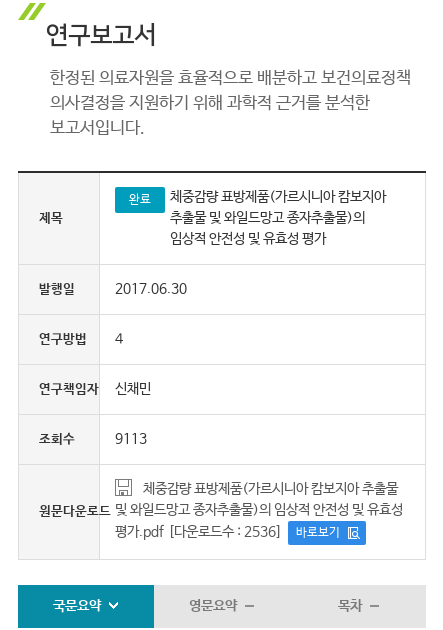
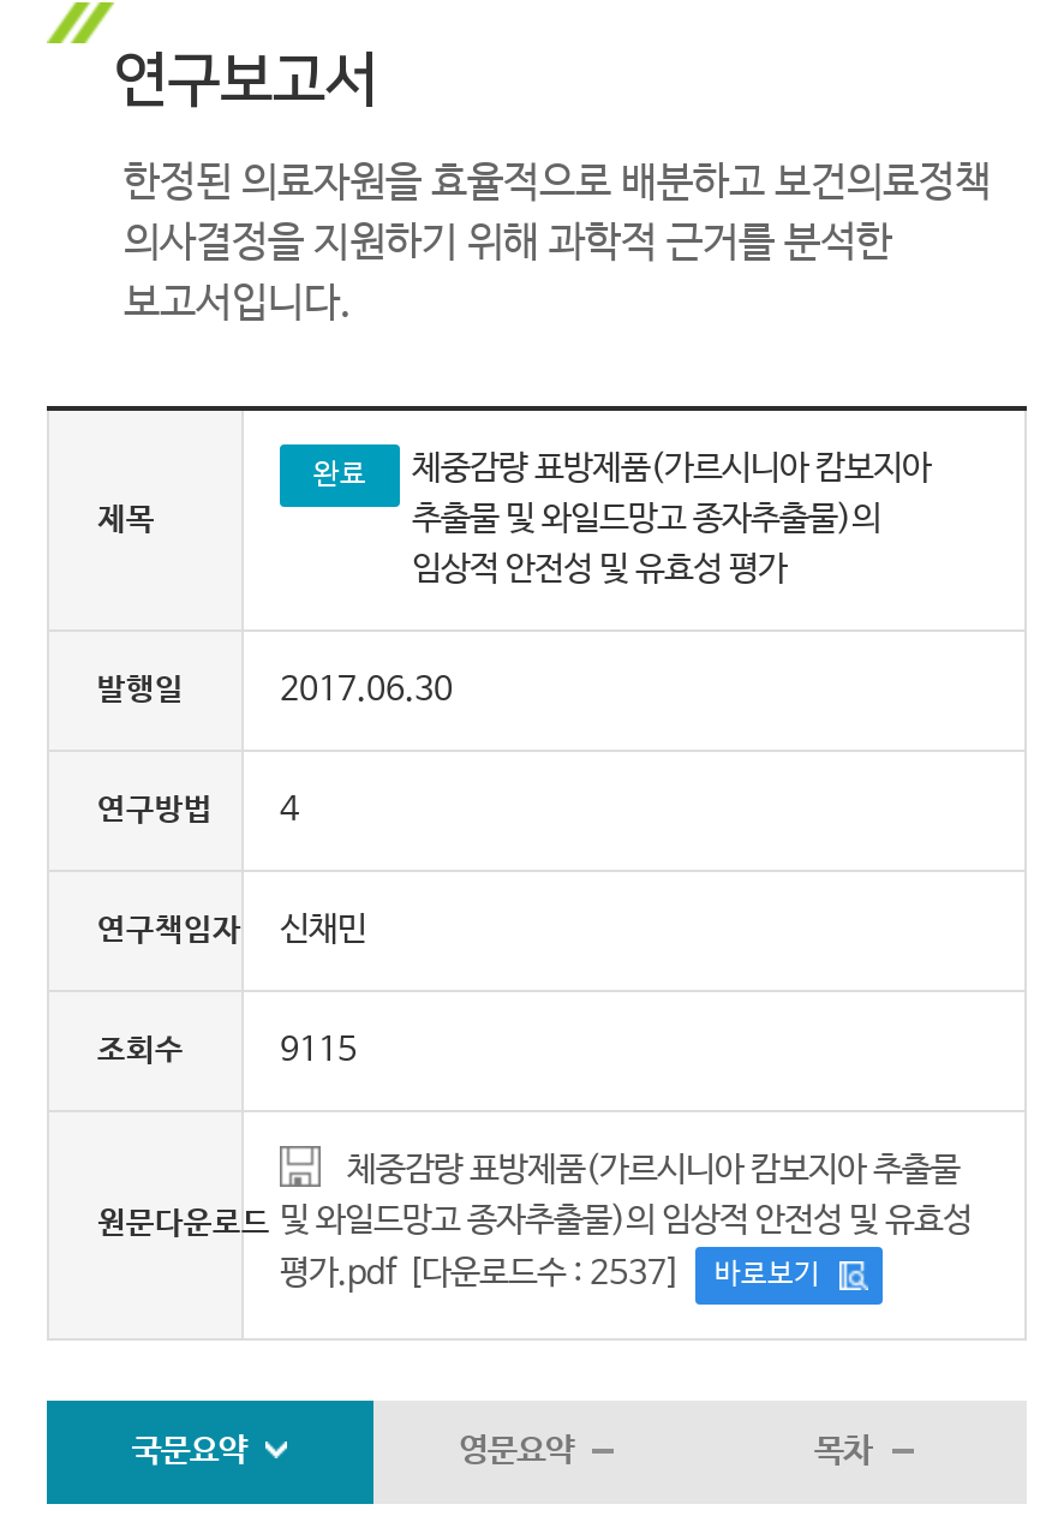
- 9113
+ 9115

- 평가.pdf [다운로드수 : 2536]
+ 평가.pdf [다운로드수 : 2537]
